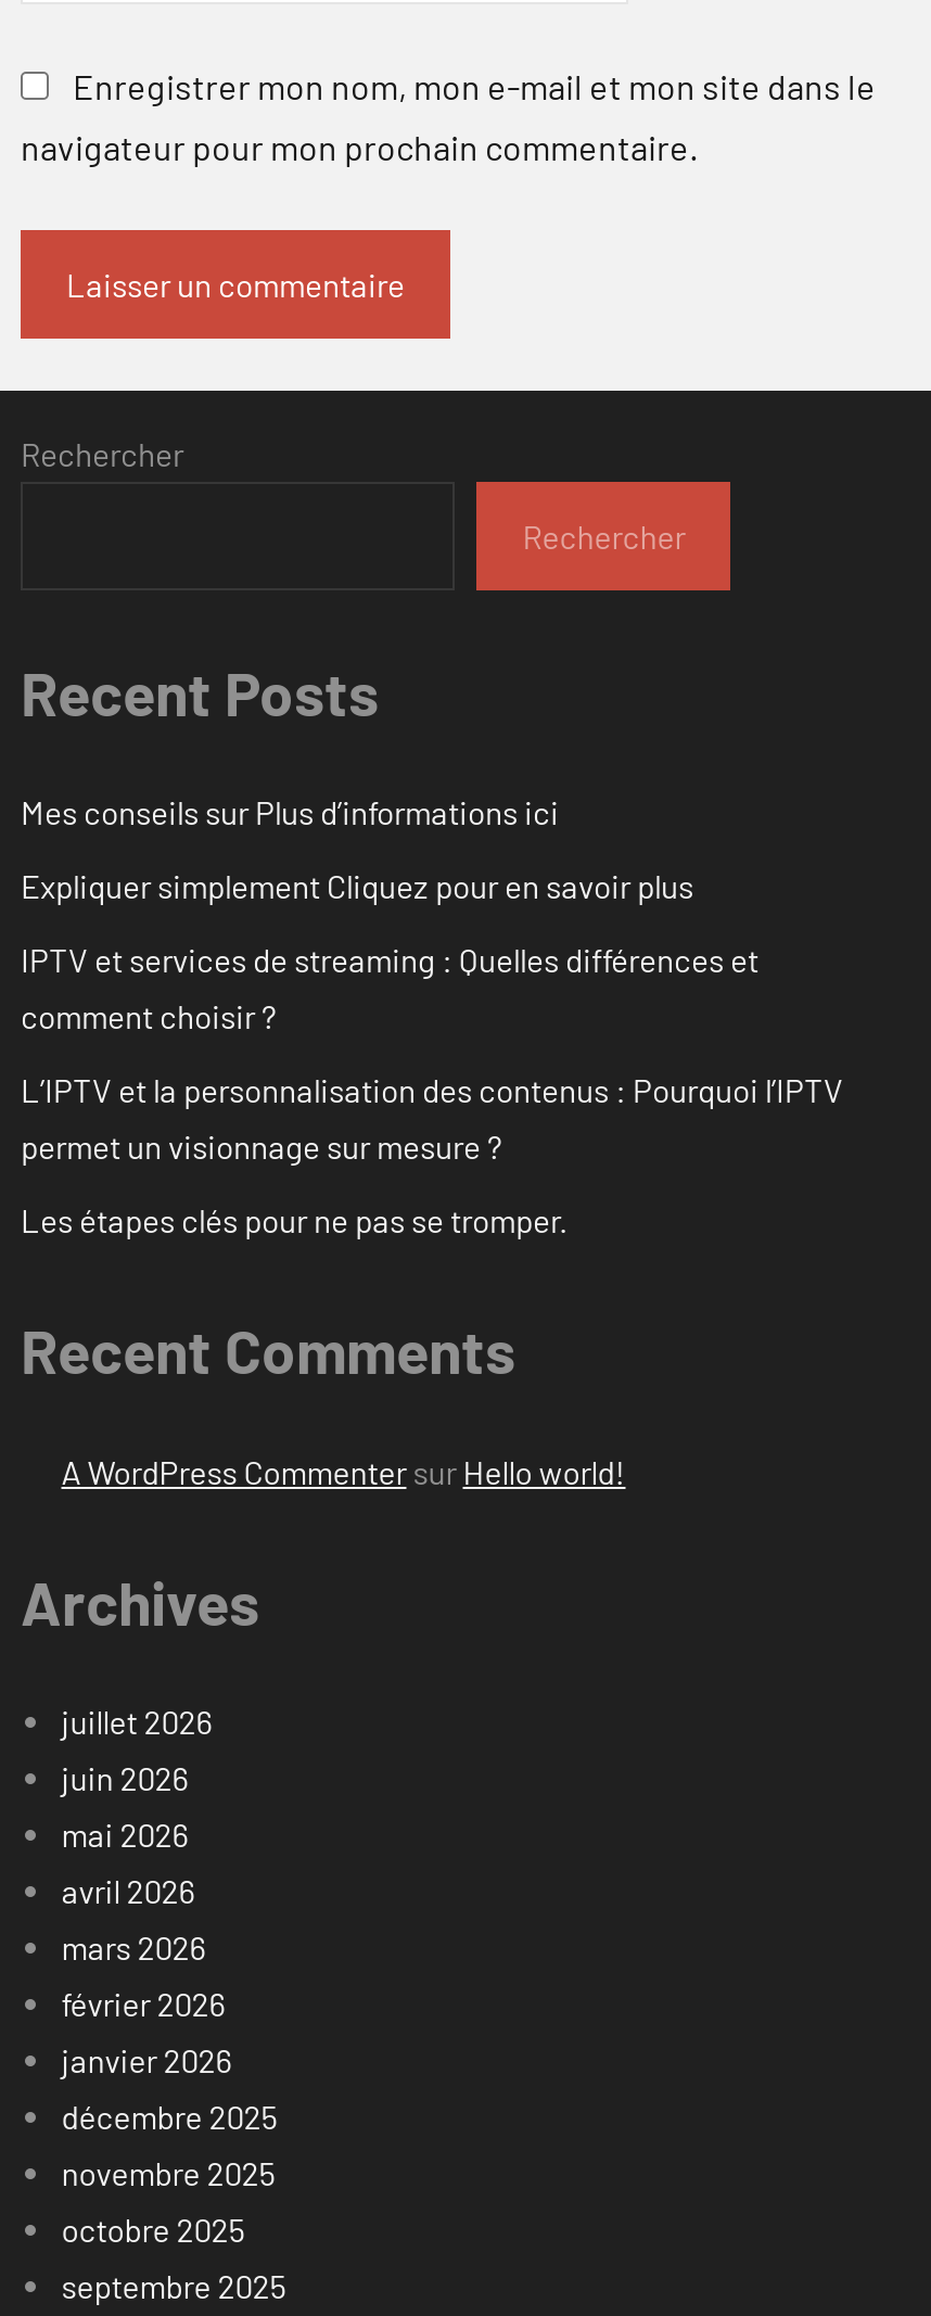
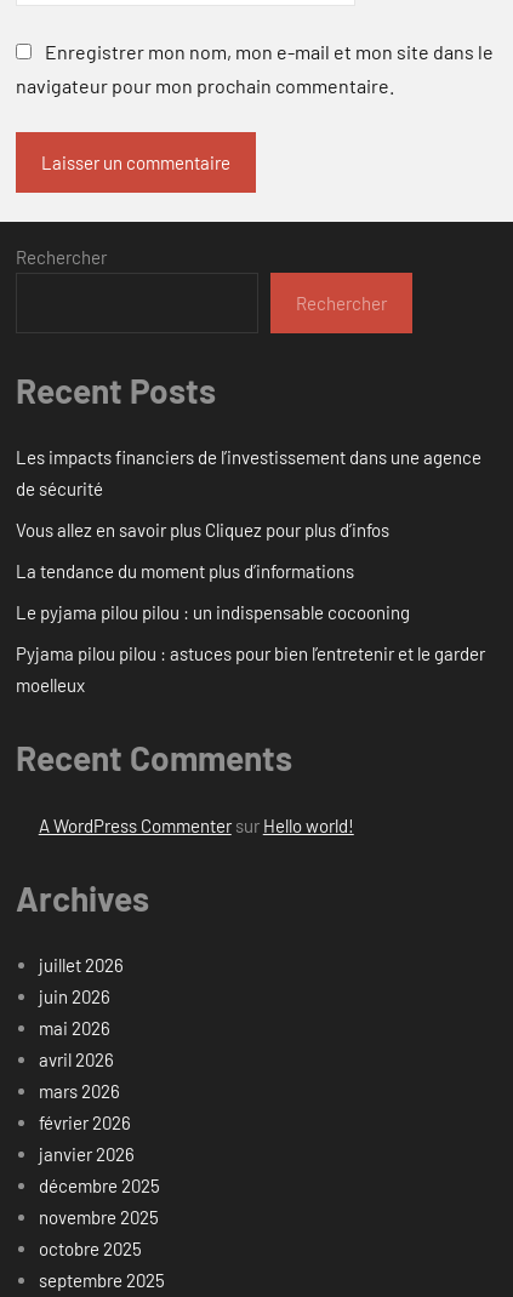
- Mes conseils sur Plus d’informations ici
+ Les impacts financiers de l’investissement dans une agence
+ de sécurité

- Expliquer simplement Cliquez pour en savoir plus
+ Vous allez en savoir plus Cliquez pour plus d’infos

- IPTV et services de streaming : Quelles différences et
- comment choisir ?
+ La tendance du moment plus d’informations

- L’IPTV et la personnalisation des contenus : Pourquoi l’IPTV
- permet un visionnage sur mesure ?
+ Le pyjama pilou pilou : un indispensable cocooning

- Les étapes clés pour ne pas se tromper.
+ Pyjama pilou pilou : astuces pour bien l’entretenir et le garder
+ moelleux
